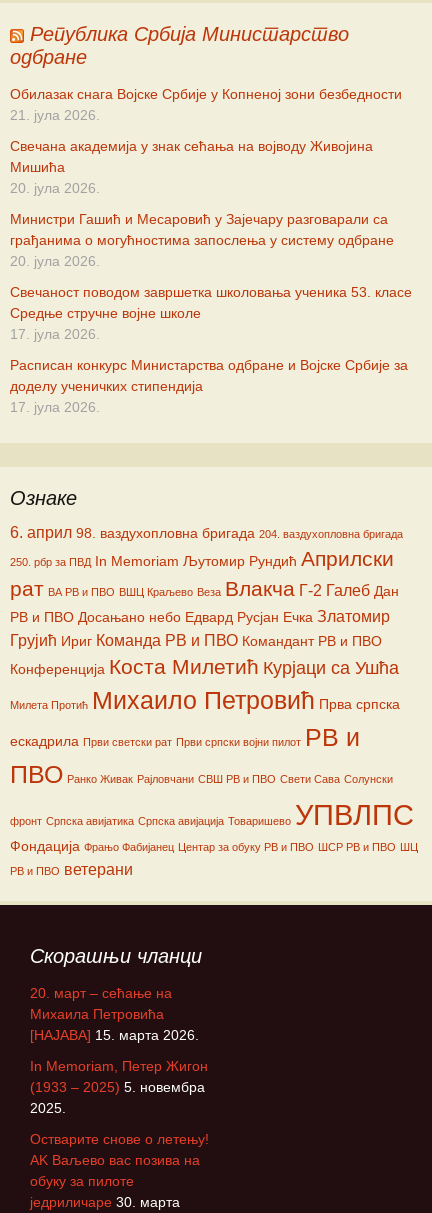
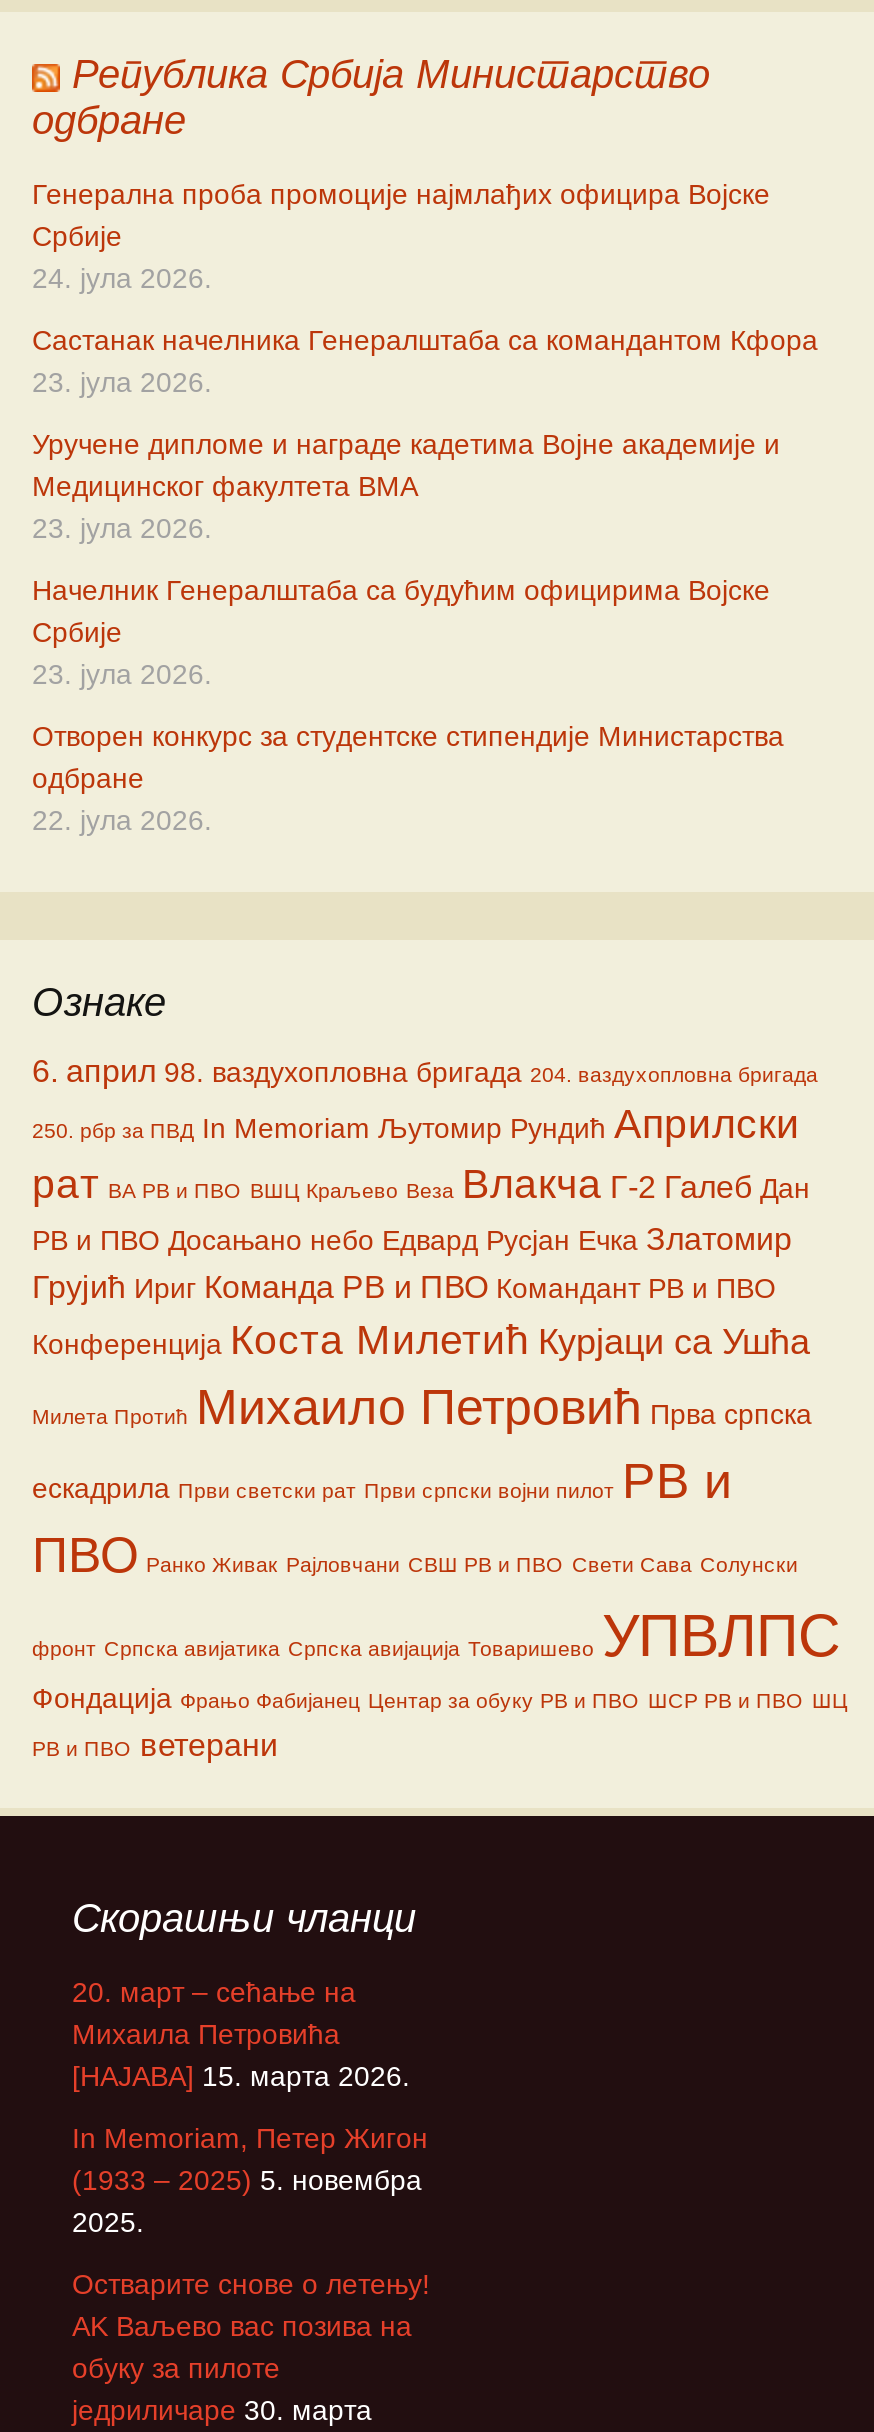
- Oбилазак снага Војске Србије у Копненој зони безбедности
- 21. јула 2026.
+ Генерална проба промоције најмлађих официра Војске
+ Србије
+ 24. јула 2026.

- Свечана академија у знак сећања на војводу Живојина
- Мишића
- 20. јула 2026.
+ Састанак начелника Генералштаба са командантом Кфора
+ 23. јула 2026.

- Министри Гашић и Месаровић у Зајечару разговарали са
- грађанима о могућностима запослења у систему одбране
- 20. јула 2026.
+ Уручене дипломе и награде кадетима Војне академије и
+ Медицинског факултета ВМА
+ 23. јула 2026.

- Свечаност поводом завршетка школовања ученика 53. класе
- Средње стручне војне школе
- 17. јула 2026.
+ Начелник Генералштаба са будућим официрима Војске
+ Србије
+ 23. јула 2026.

- Расписан конкурс Министарства одбране и Војске Србије за
- доделу ученичких стипендија
- 17. јула 2026.
+ Отворен конкурс за студентске стипендије Министарства
+ одбране
+ 22. јула 2026.
